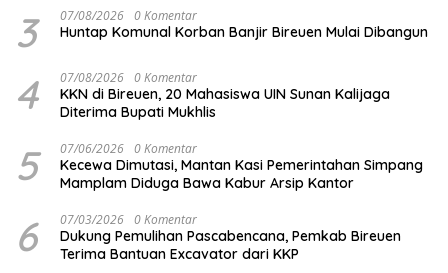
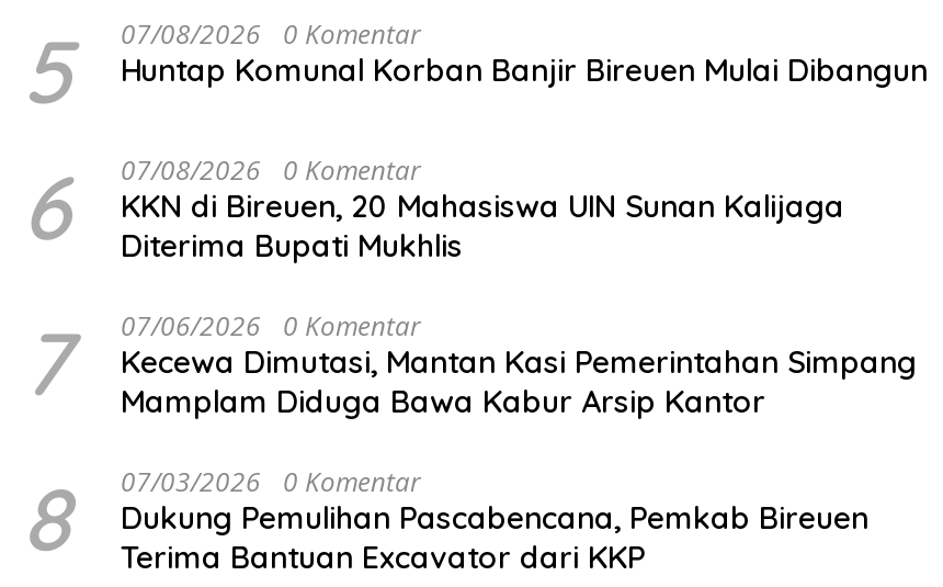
- 3 07/08/2026 0 Komentar Huntap Komunal Korban Banjir Bireuen Mulai Dibangun
+ 5 07/08/2026 0 Komentar Huntap Komunal Korban Banjir Bireuen Mulai Dibangun

- 4 07/08/2026 0 Komentar KKN di Bireuen, 20 Mahasiswa UIN Sunan Kalijaga
+ 6 07/08/2026 0 Komentar KKN di Bireuen, 20 Mahasiswa UIN Sunan Kalijaga

- 5 07/06/2026 0 Komentar Kecewa Dimutasi, Mantan Kasi Pemerintahan Simpang Mamplam Diduga Bawa Kabur Arsip Kantor
+ 7 07/06/2026 0 Komentar Kecewa Dimutasi, Mantan Kasi Pemerintahan Simpang Mamplam Diduga Bawa Kabur Arsip Kantor

- 6 07/03/2026 0 Komentar Dukung Pemulihan Pascabencana, Pemkab Bireuen Terima Bantuan Excavator dari KKP
+ 8 07/03/2026 0 Komentar Dukung Pemulihan Pascabencana, Pemkab Bireuen Terima Bantuan Excavator dari KKP
